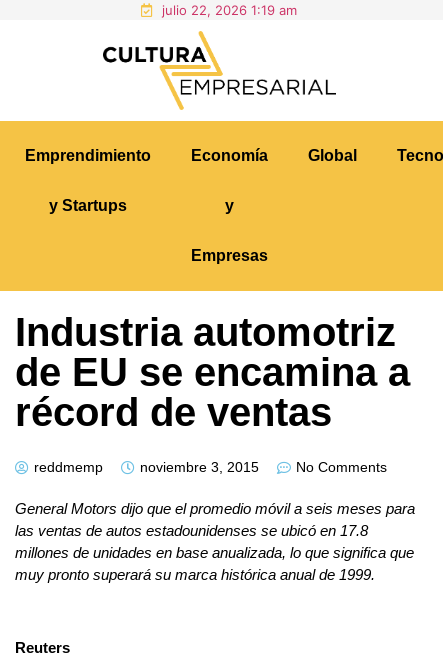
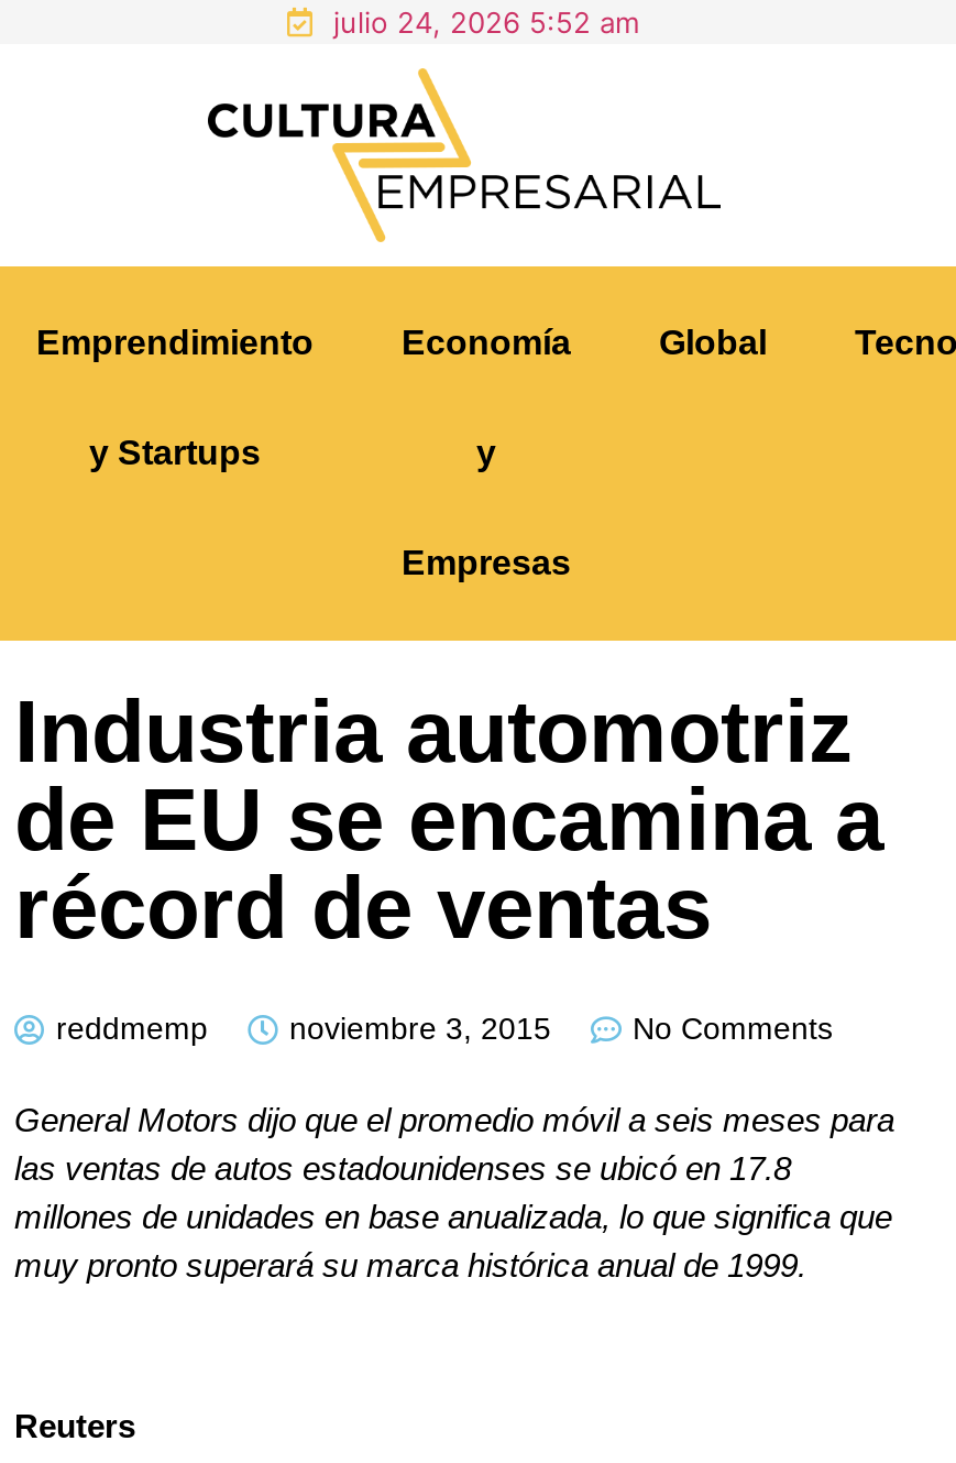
- julio 22, 2026 1:19 am
+ julio 24, 2026 5:52 am
